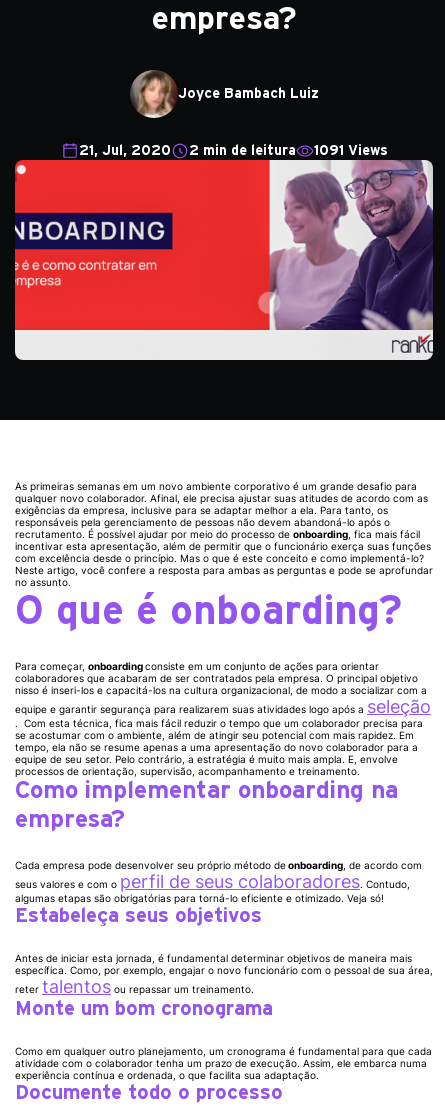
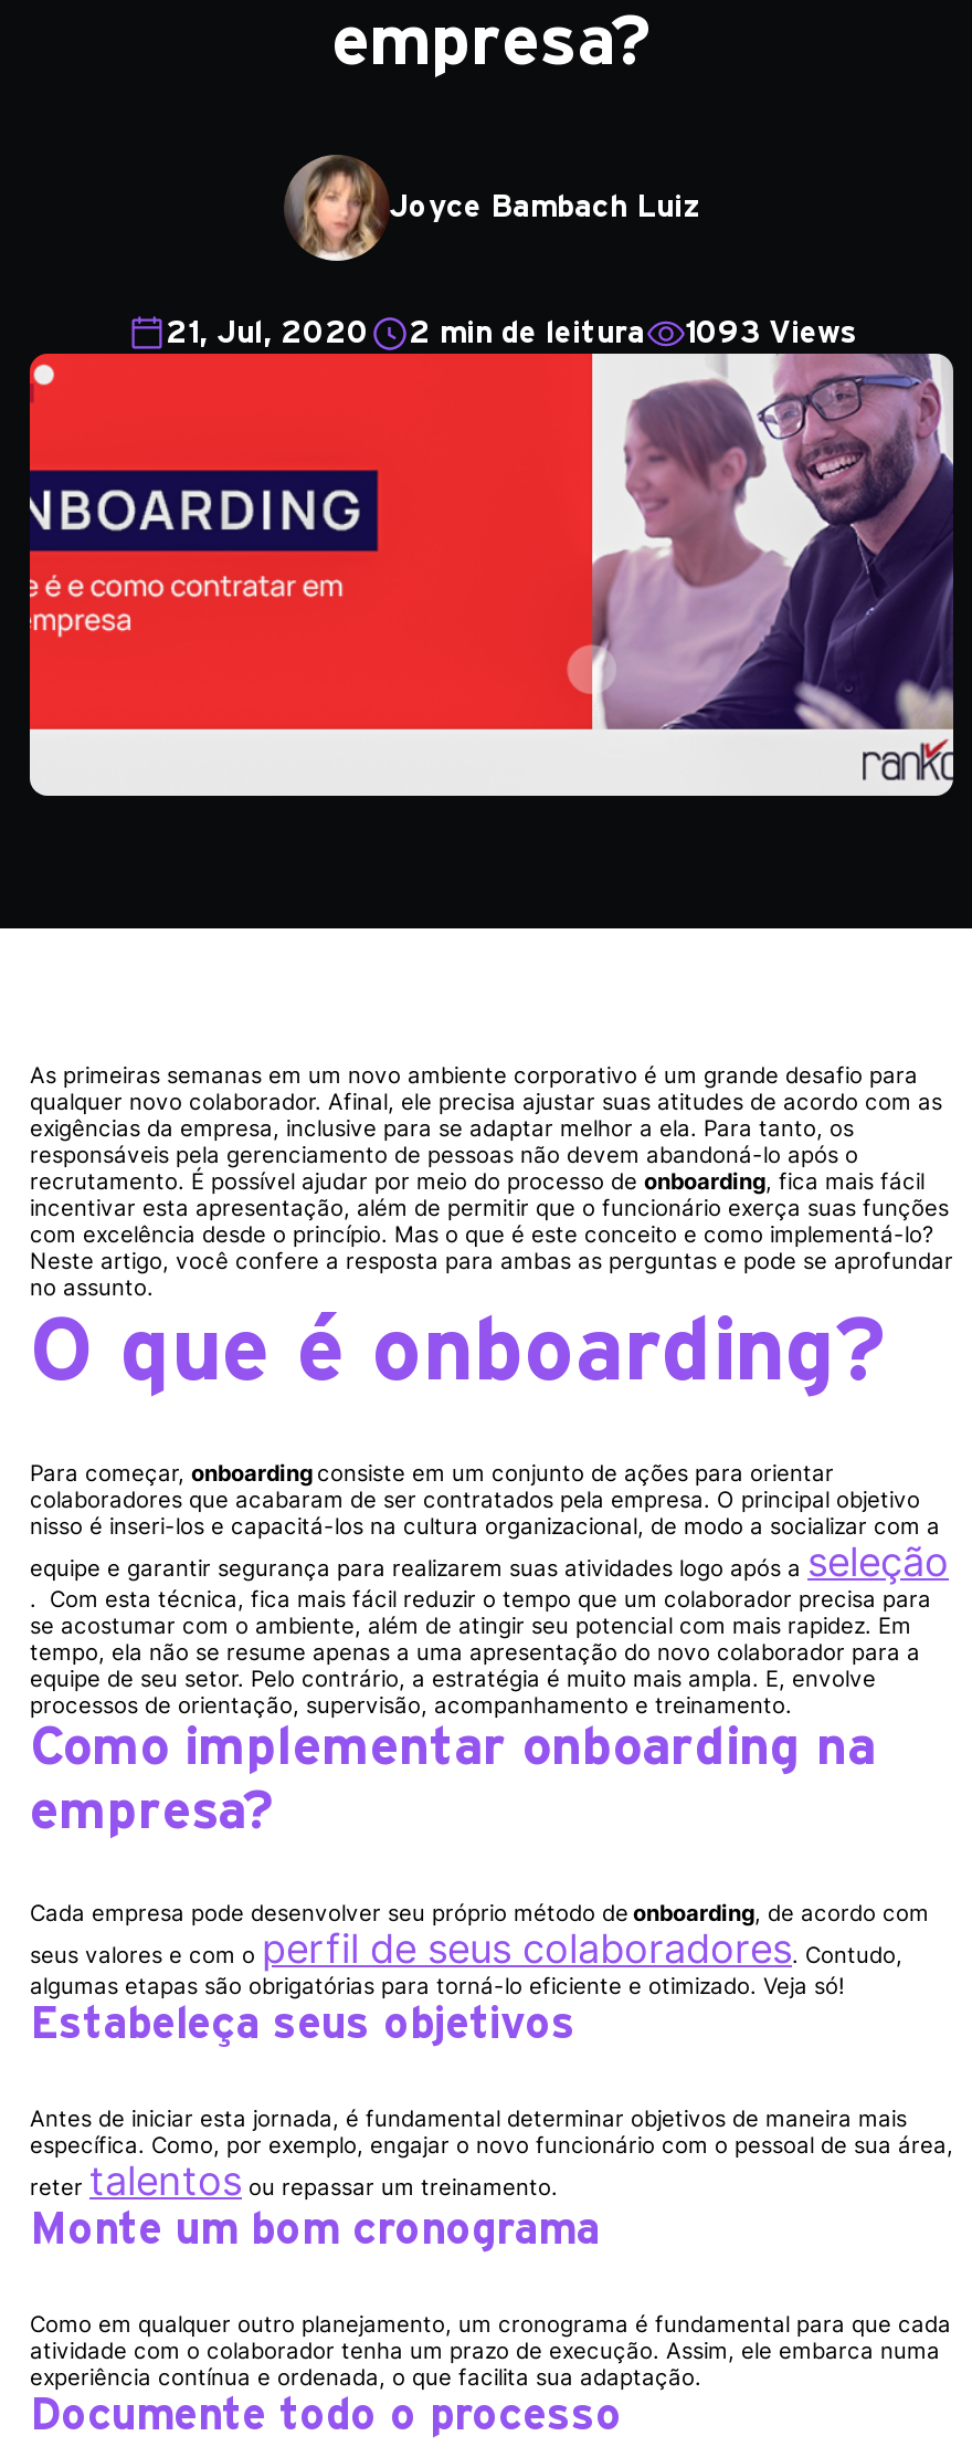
- 21, Jul, 2020 2 min de leitura 1091 Views
+ 21, Jul, 2020 2 min de leitura 1093 Views
